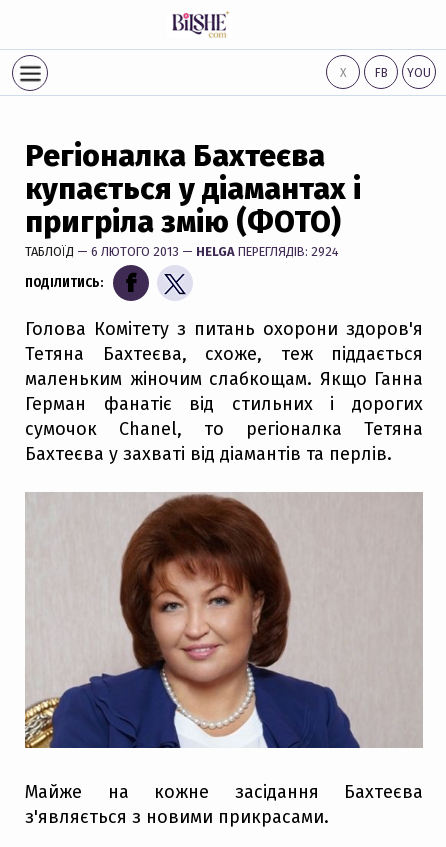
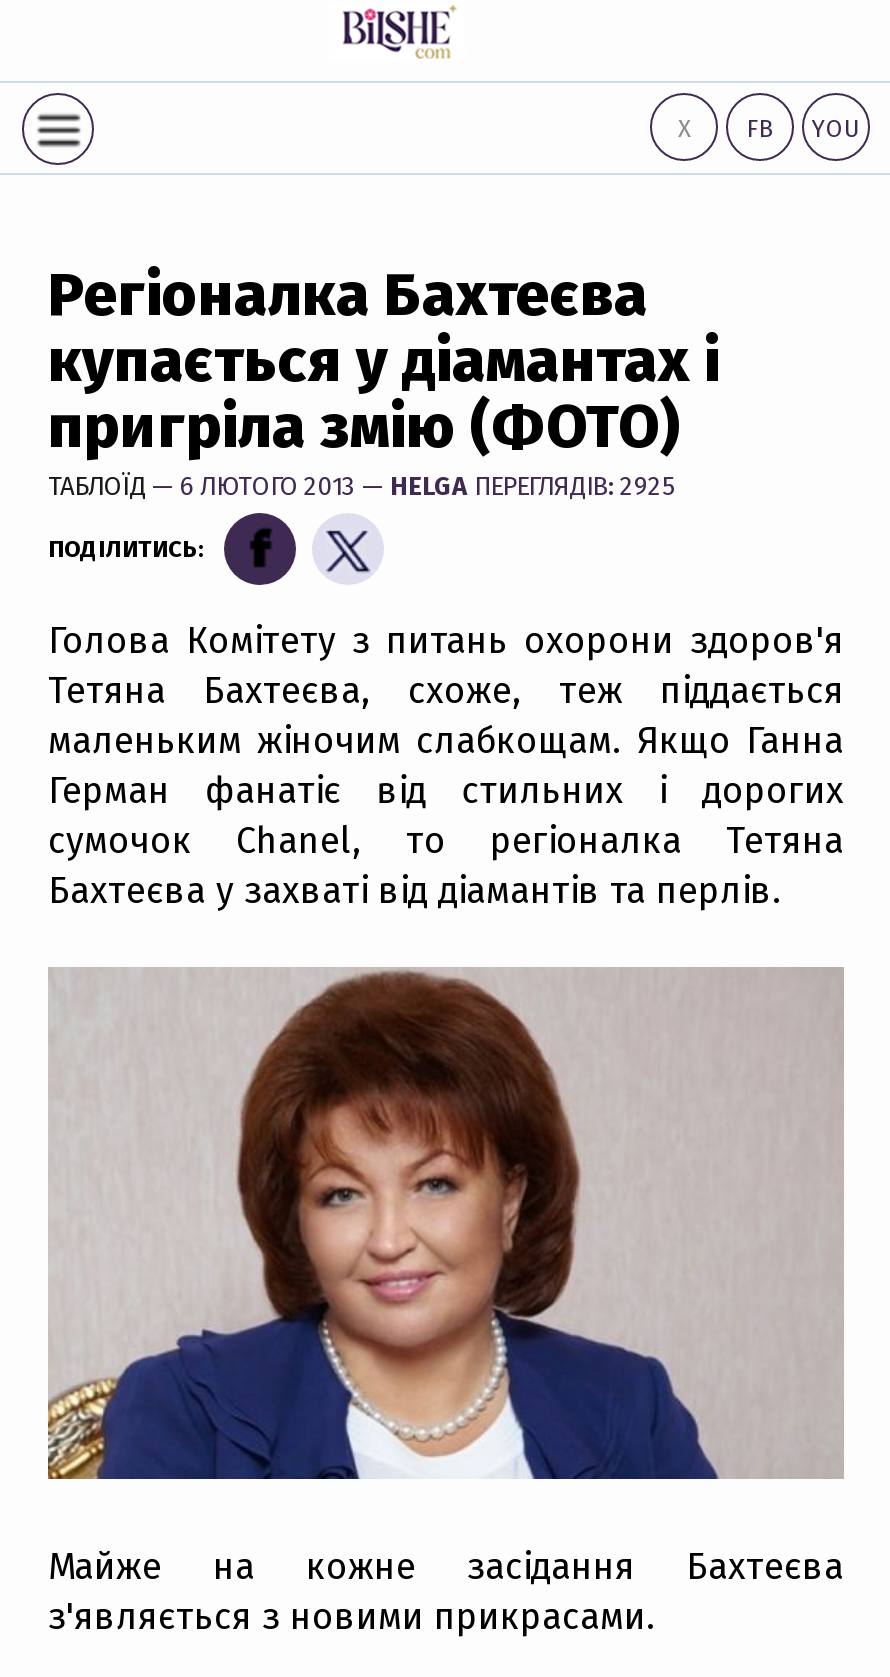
- ТАБЛОЇД — 6 ЛЮТОГО 2013 — HELGA ПЕРЕГЛЯДІВ: 2924
+ ТАБЛОЇД — 6 ЛЮТОГО 2013 — HELGA ПЕРЕГЛЯДІВ: 2925
